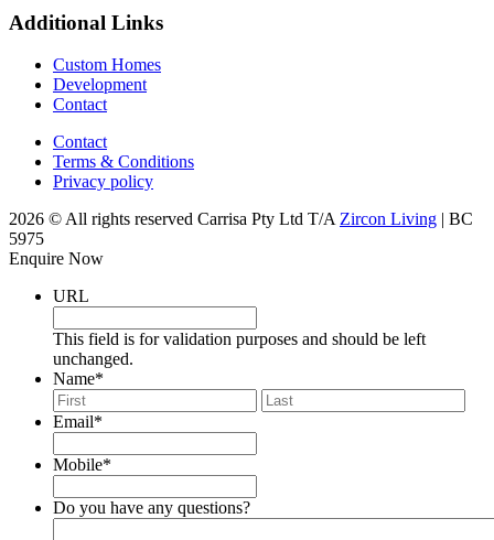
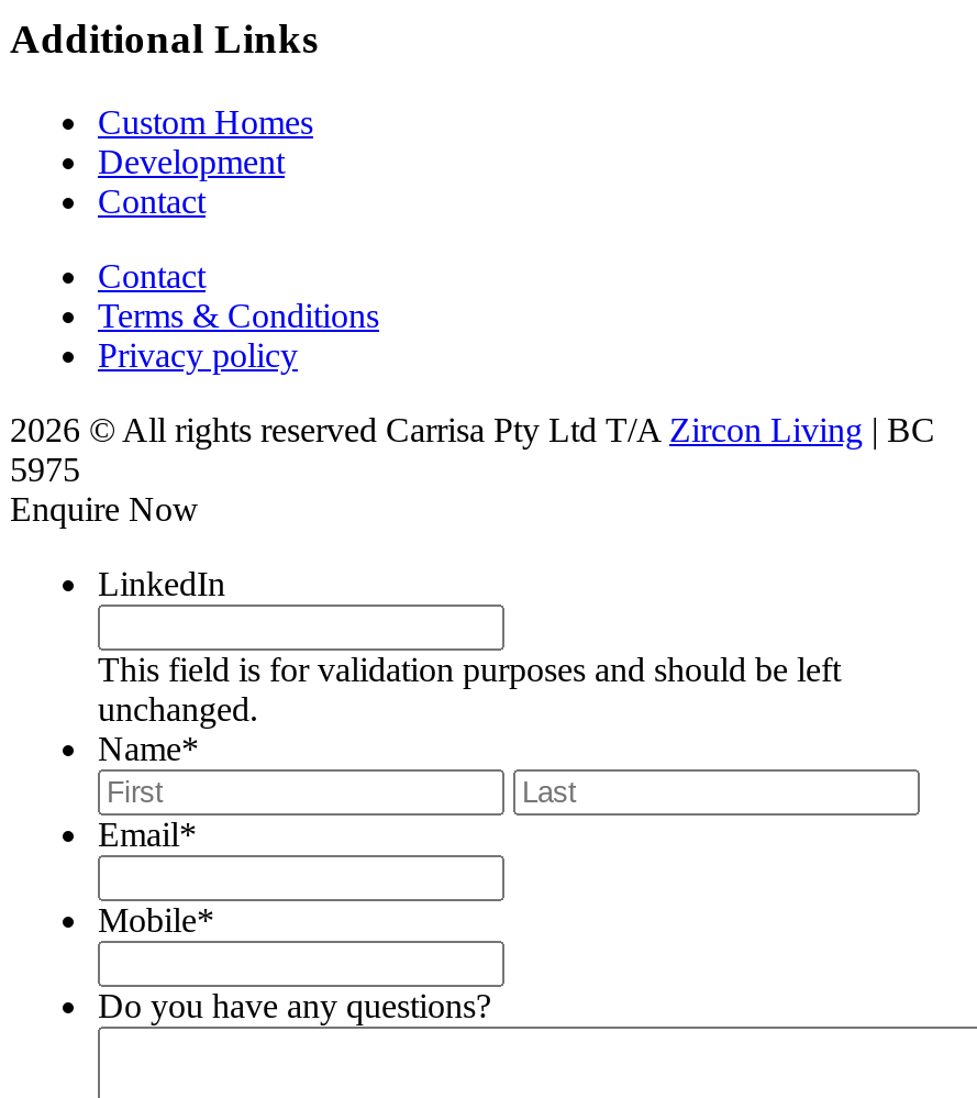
- URL
+ LinkedIn
